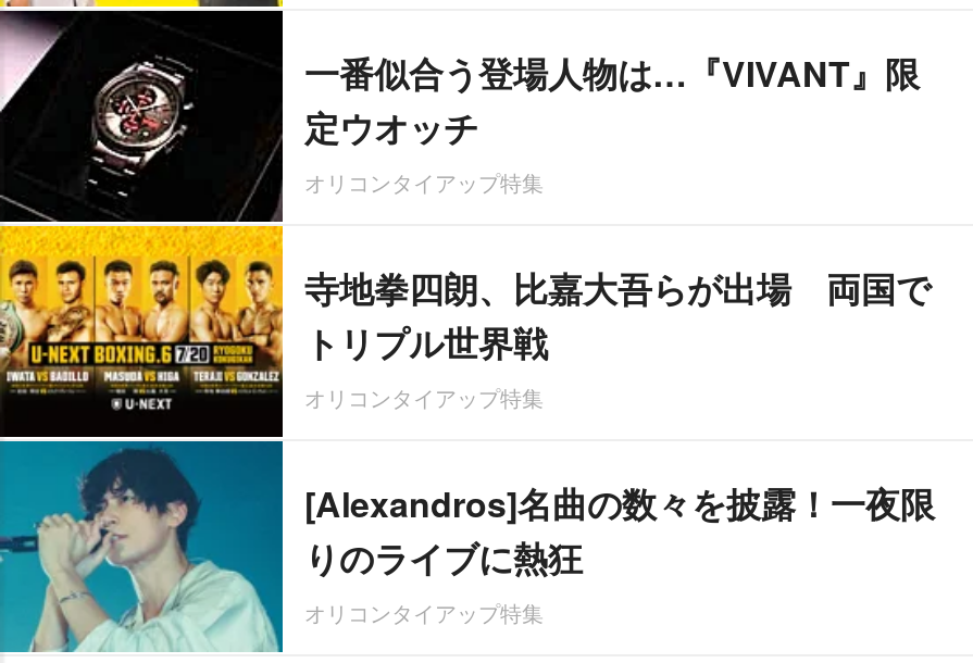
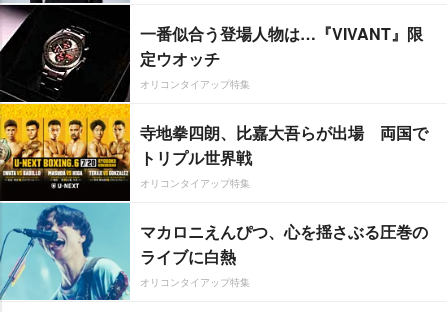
- [image]
- [Alexandros]名曲の数々を披露！一夜限
- りのライブに熱狂
+ [image]
+ マカロニえんぴつ、心を揺さぶる圧巻の
+ ライブに白熱
